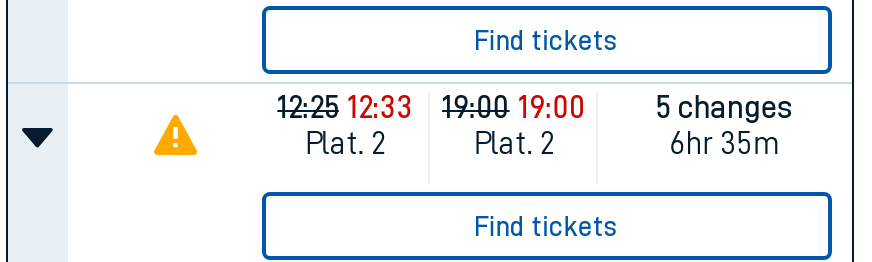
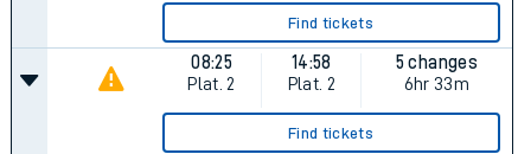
- 12:25 12:33
+ 08:25

- 19:00 19:00
+ 14:58

- 6hr 35m
+ 6hr 33m
